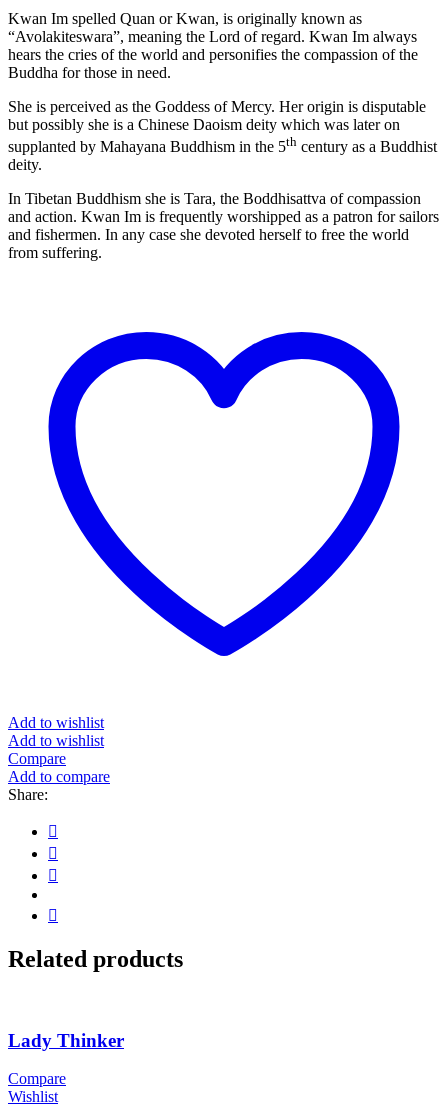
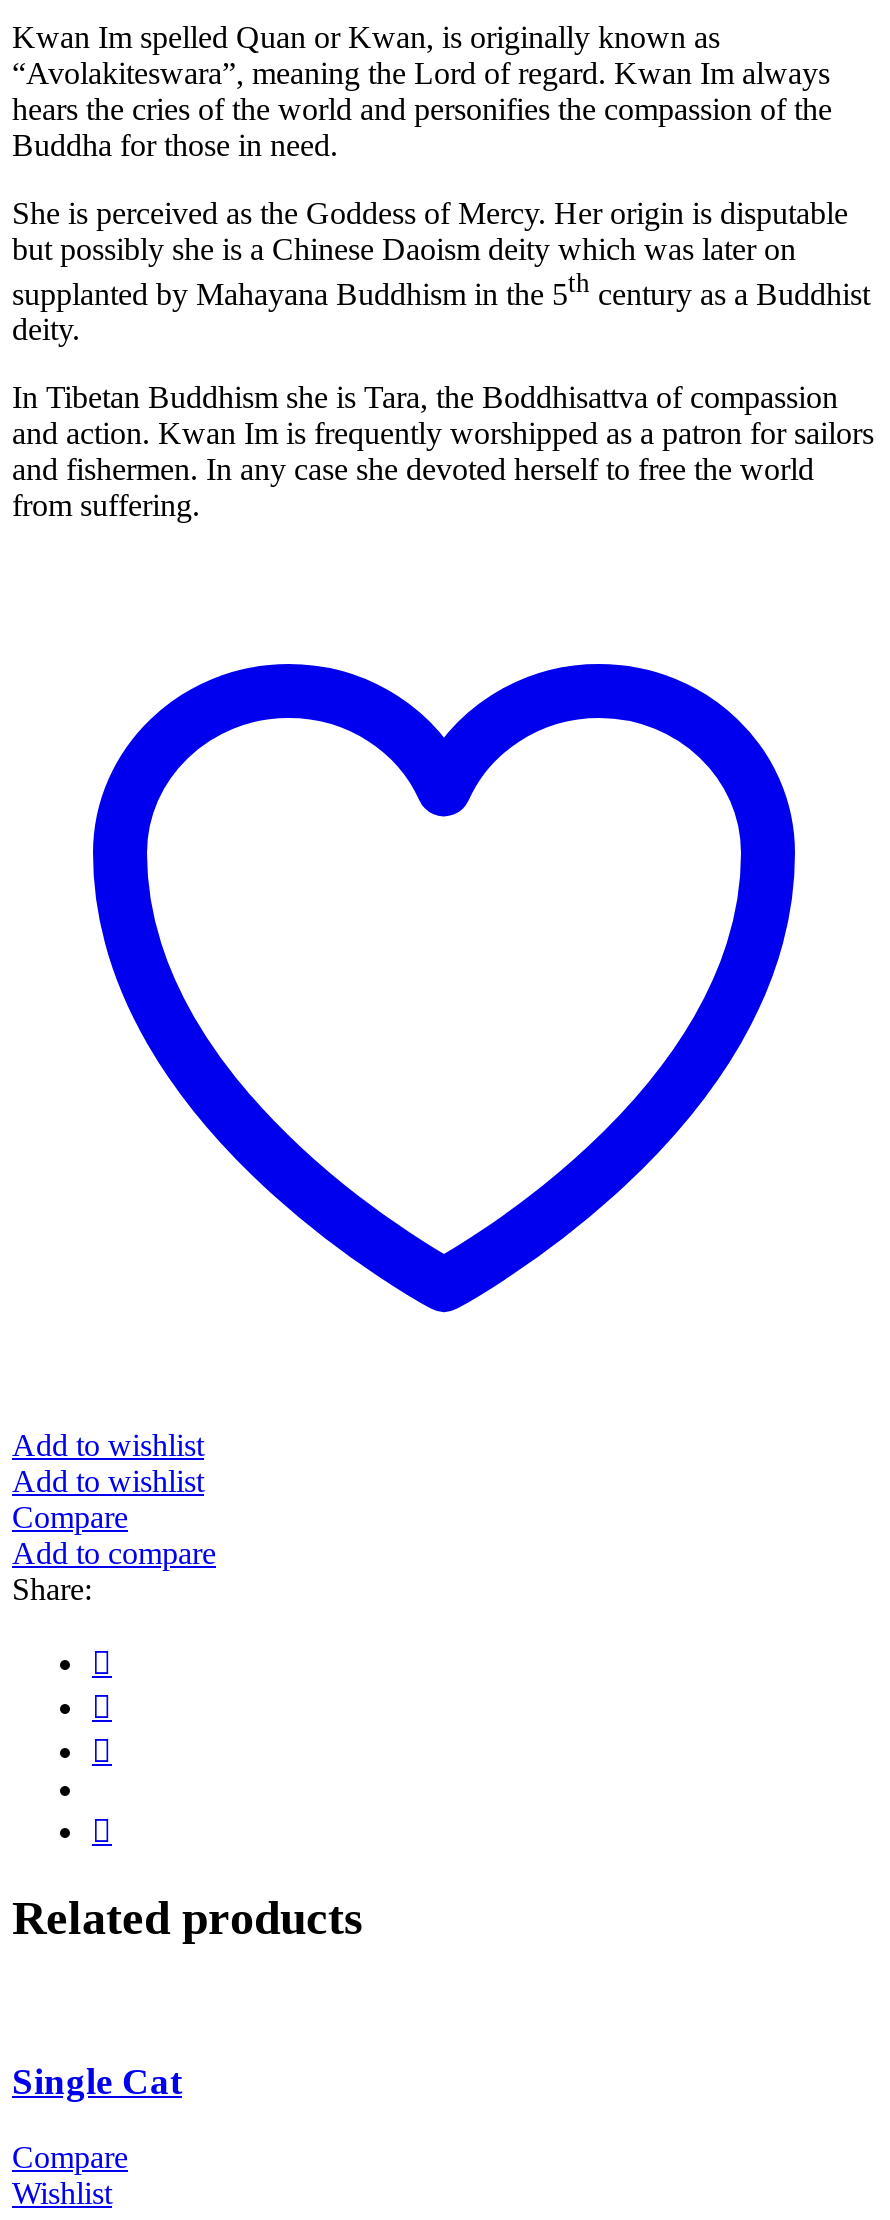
- Lady Thinker
+ Single Cat
